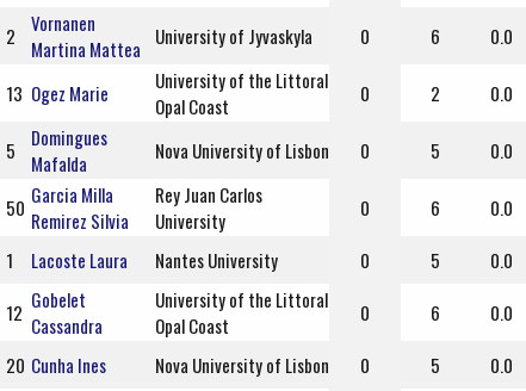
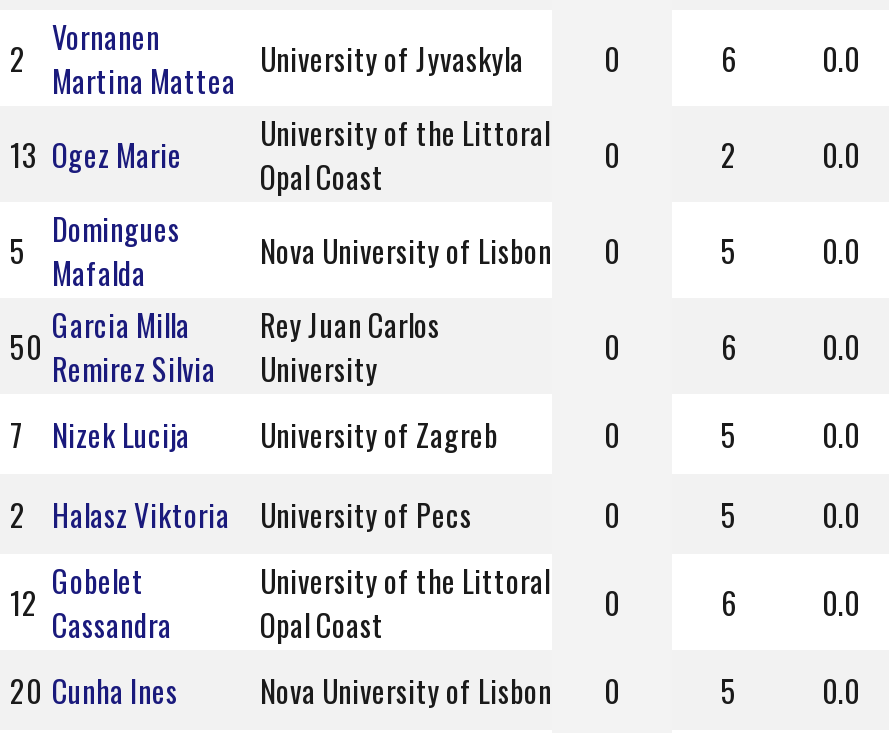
- 1
- Lacoste Laura
- Nantes University
+ 7
+ Nizek Lucija
+ University of Zagreb
+ 0
+ 5
+ 0.0
+ 2 Halasz Viktoria
+ University of Pecs
